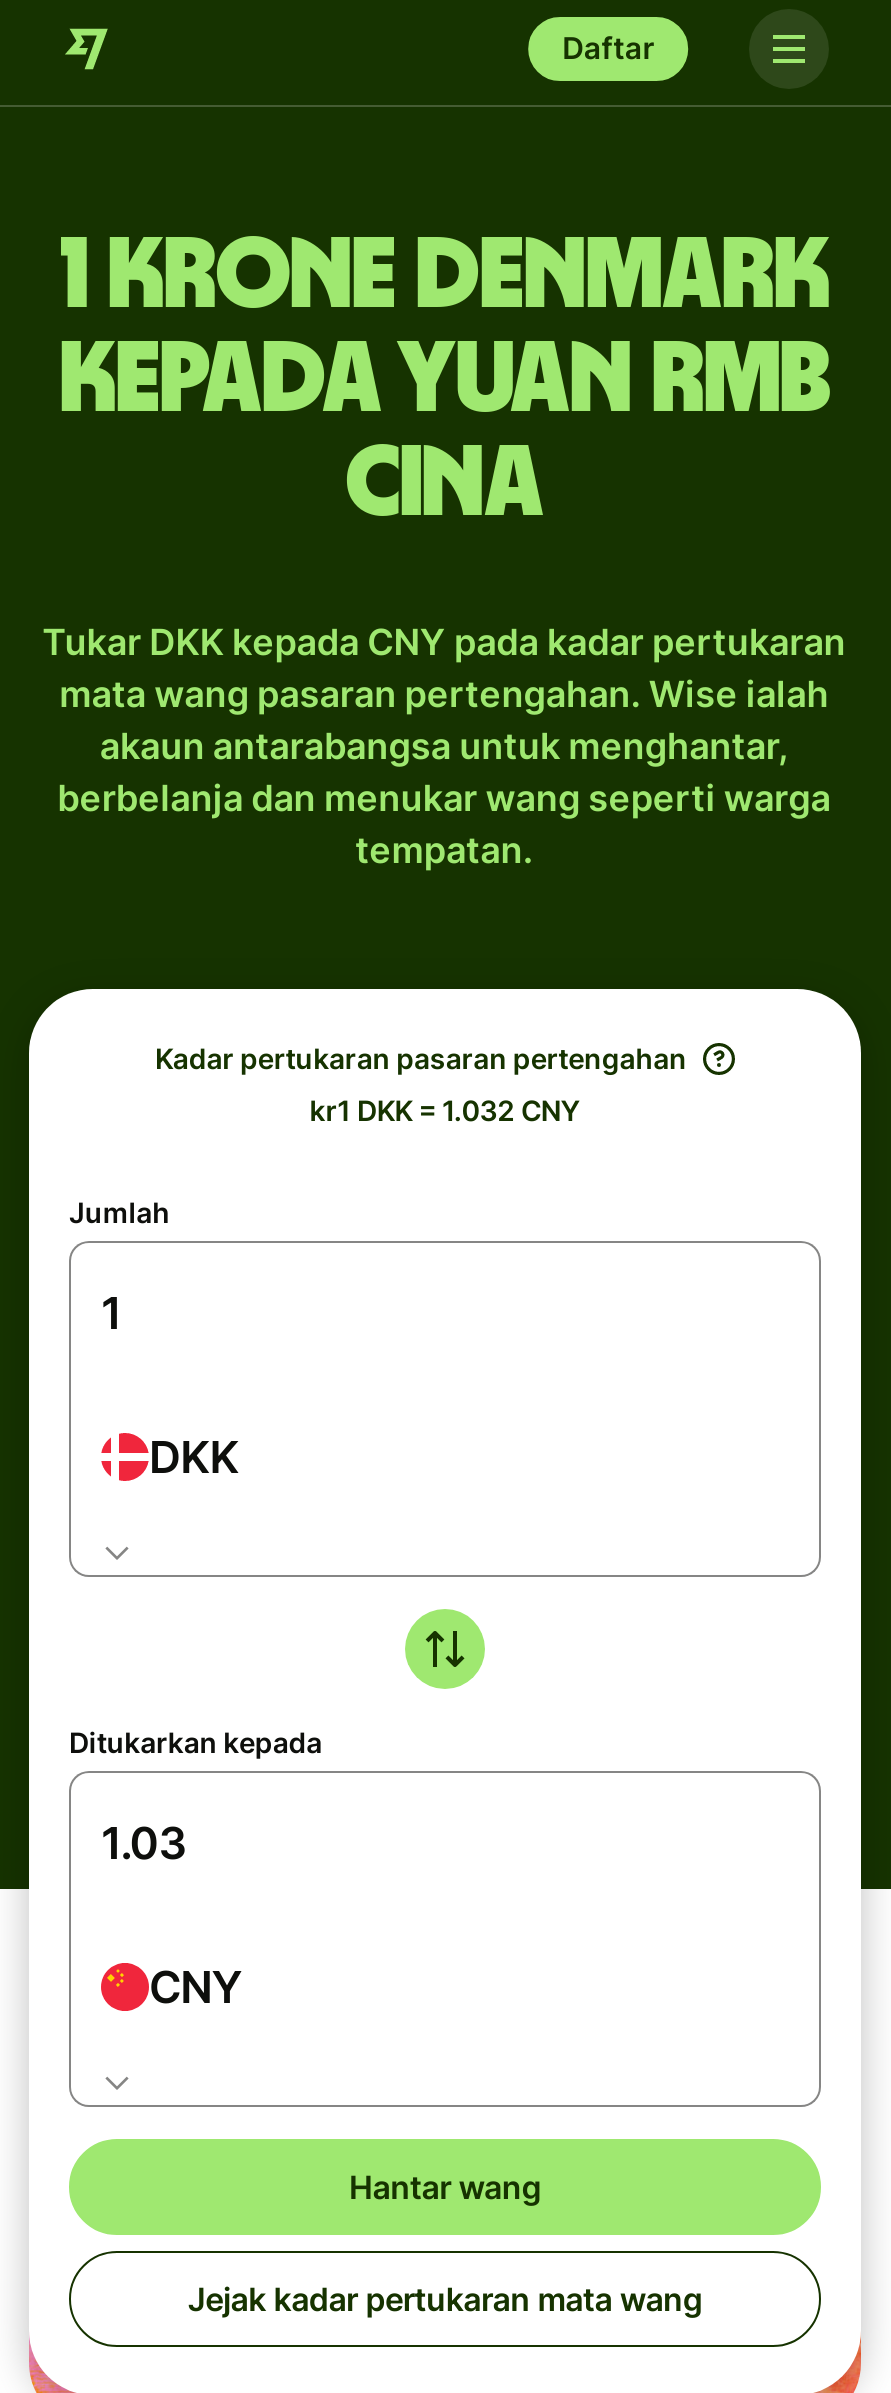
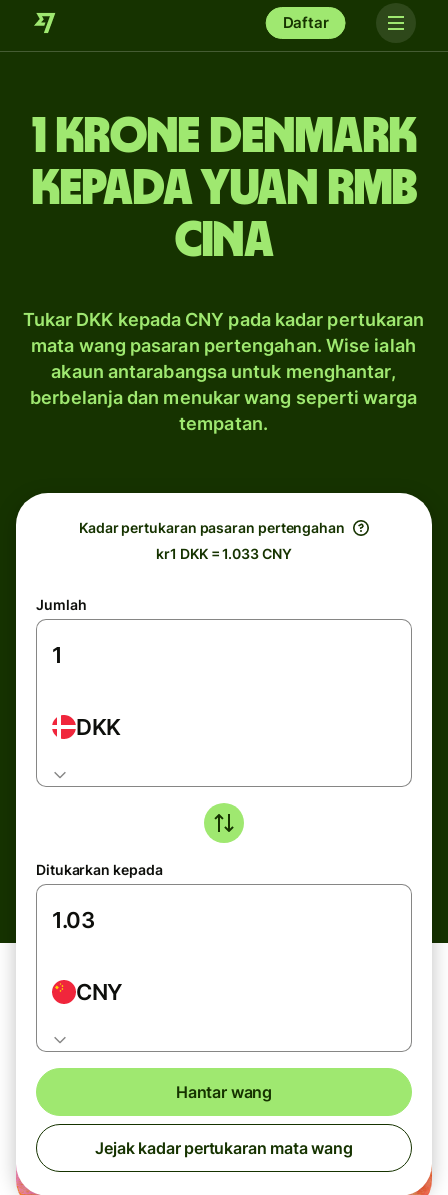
- kr1 DKK = 1.032 CNY
+ kr1 DKK = 1.033 CNY
